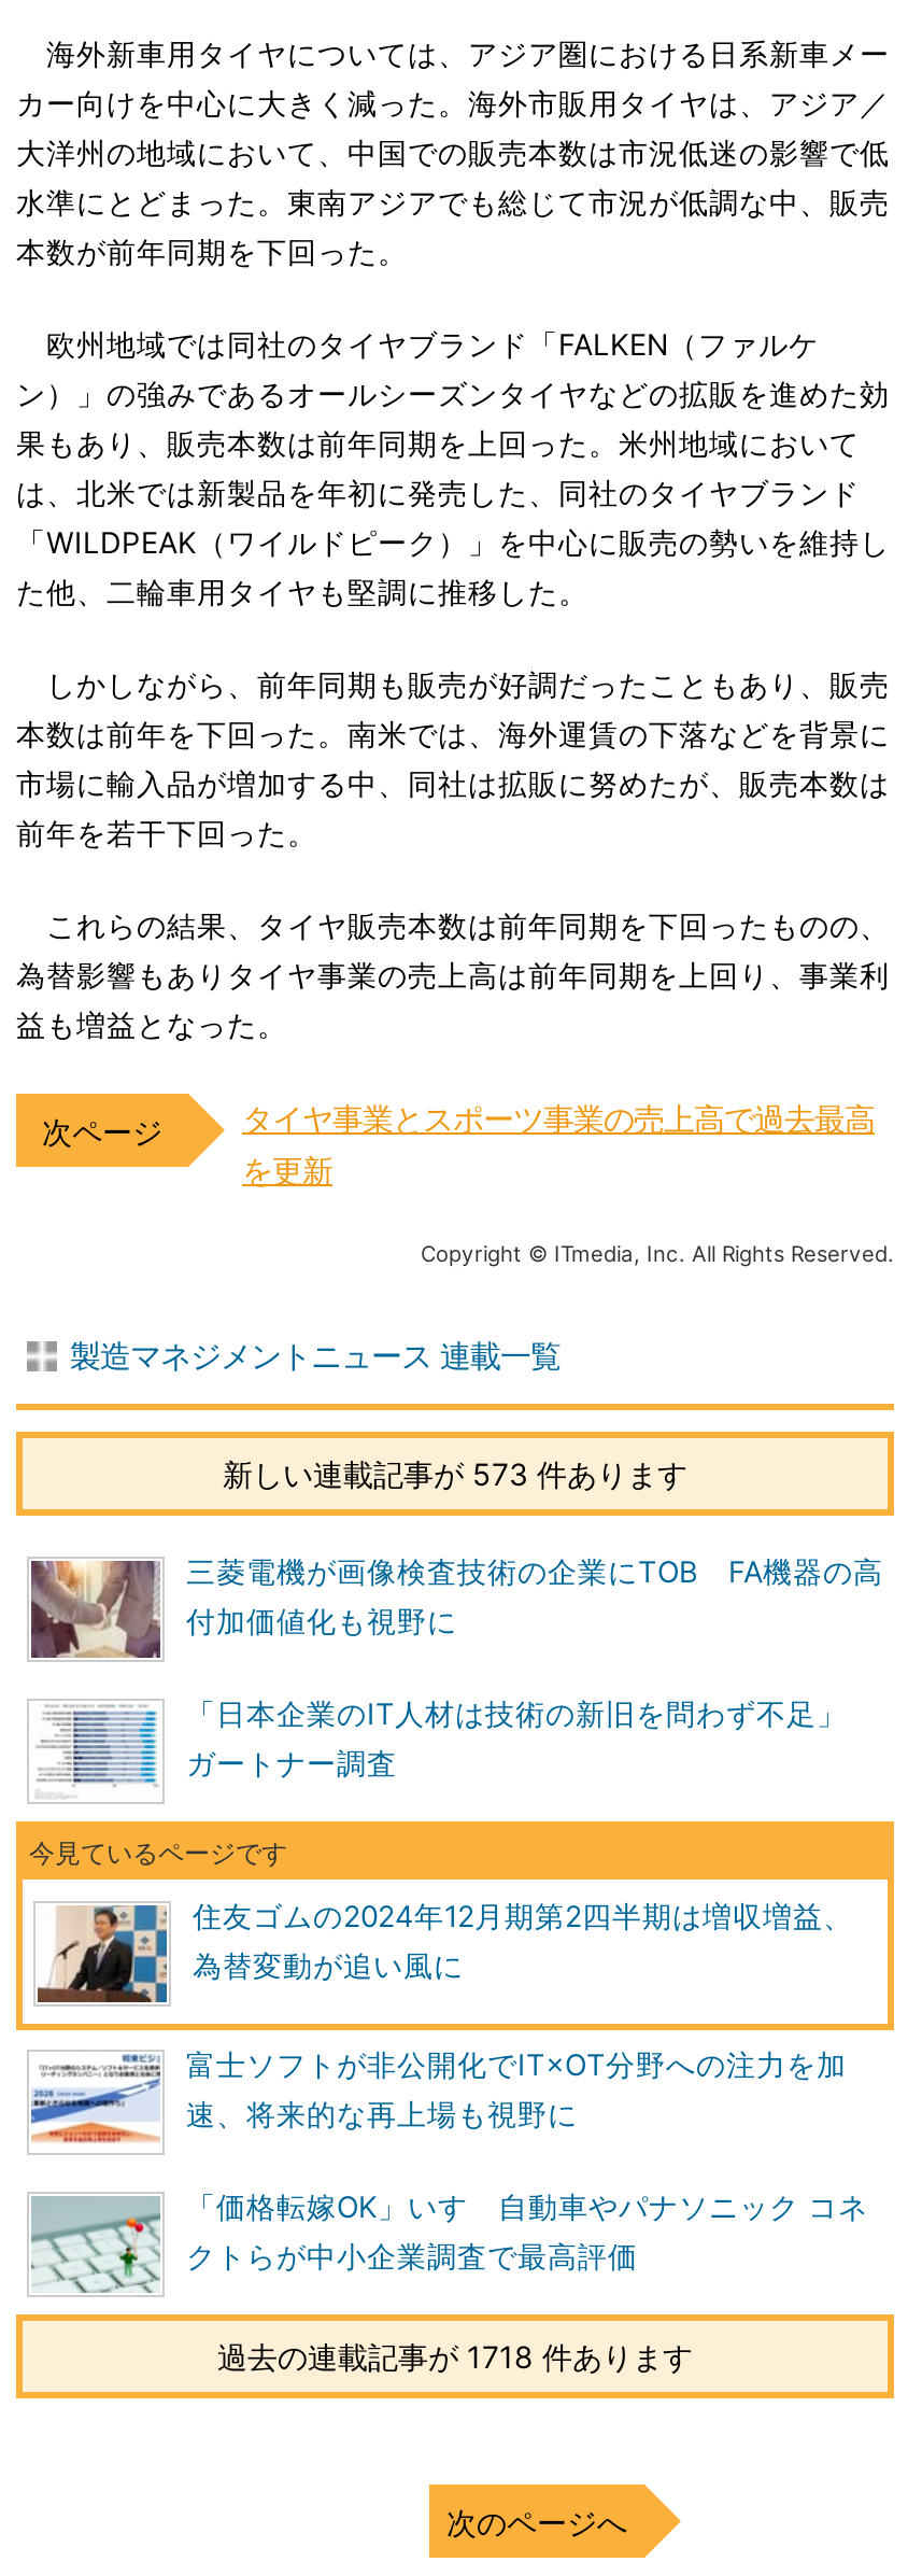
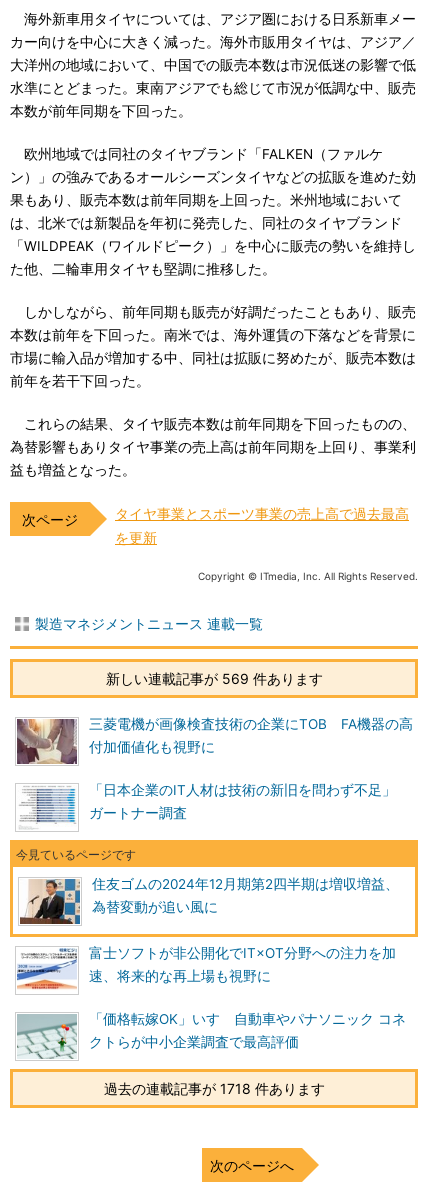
- 新しい連載記事が 573 件あります
+ 新しい連載記事が 569 件あります
